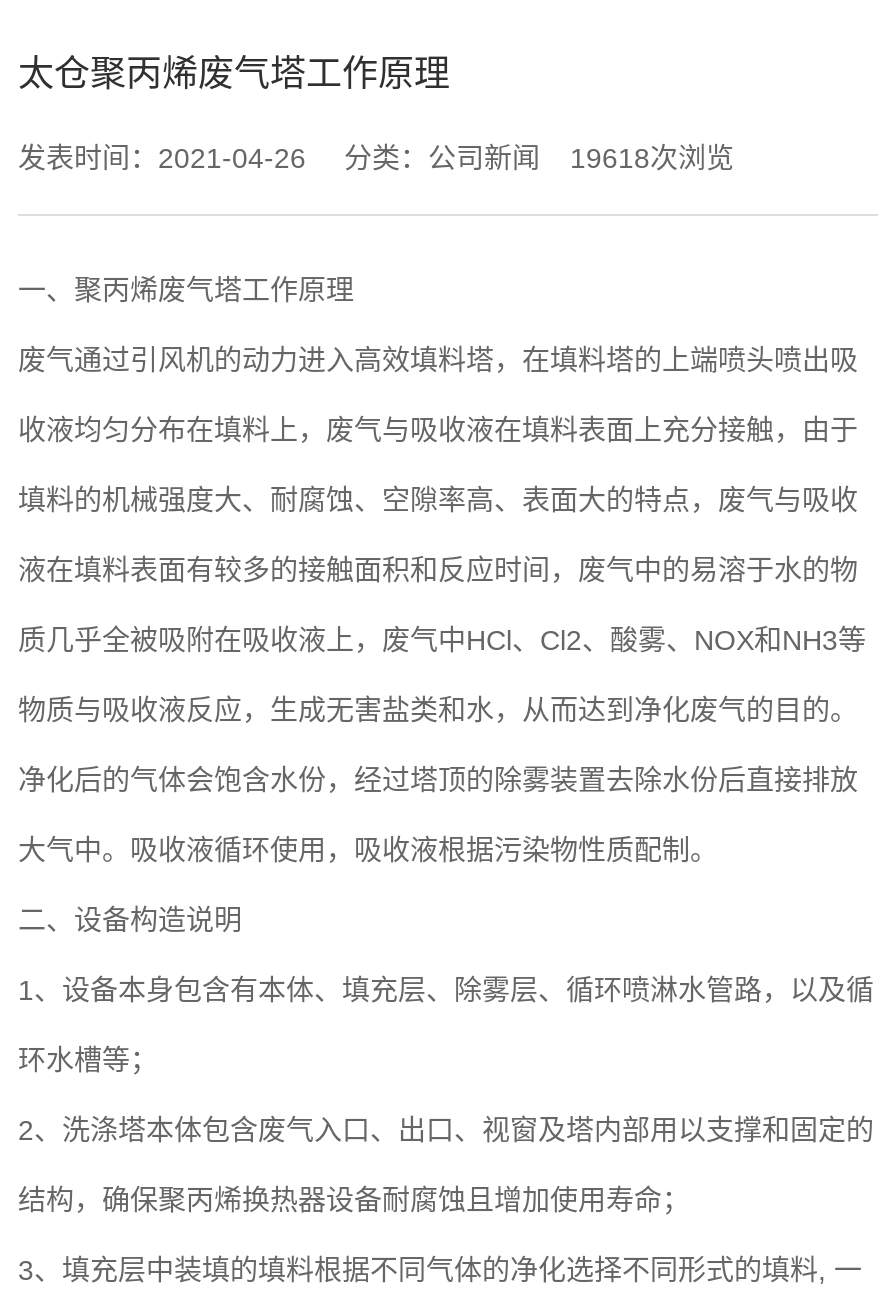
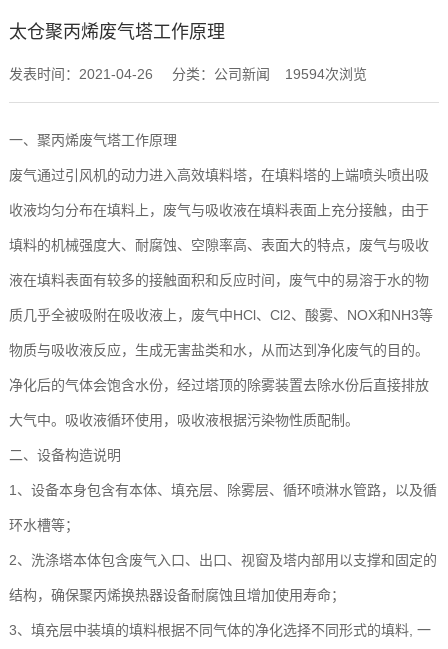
- 19618次浏览
+ 19594次浏览
